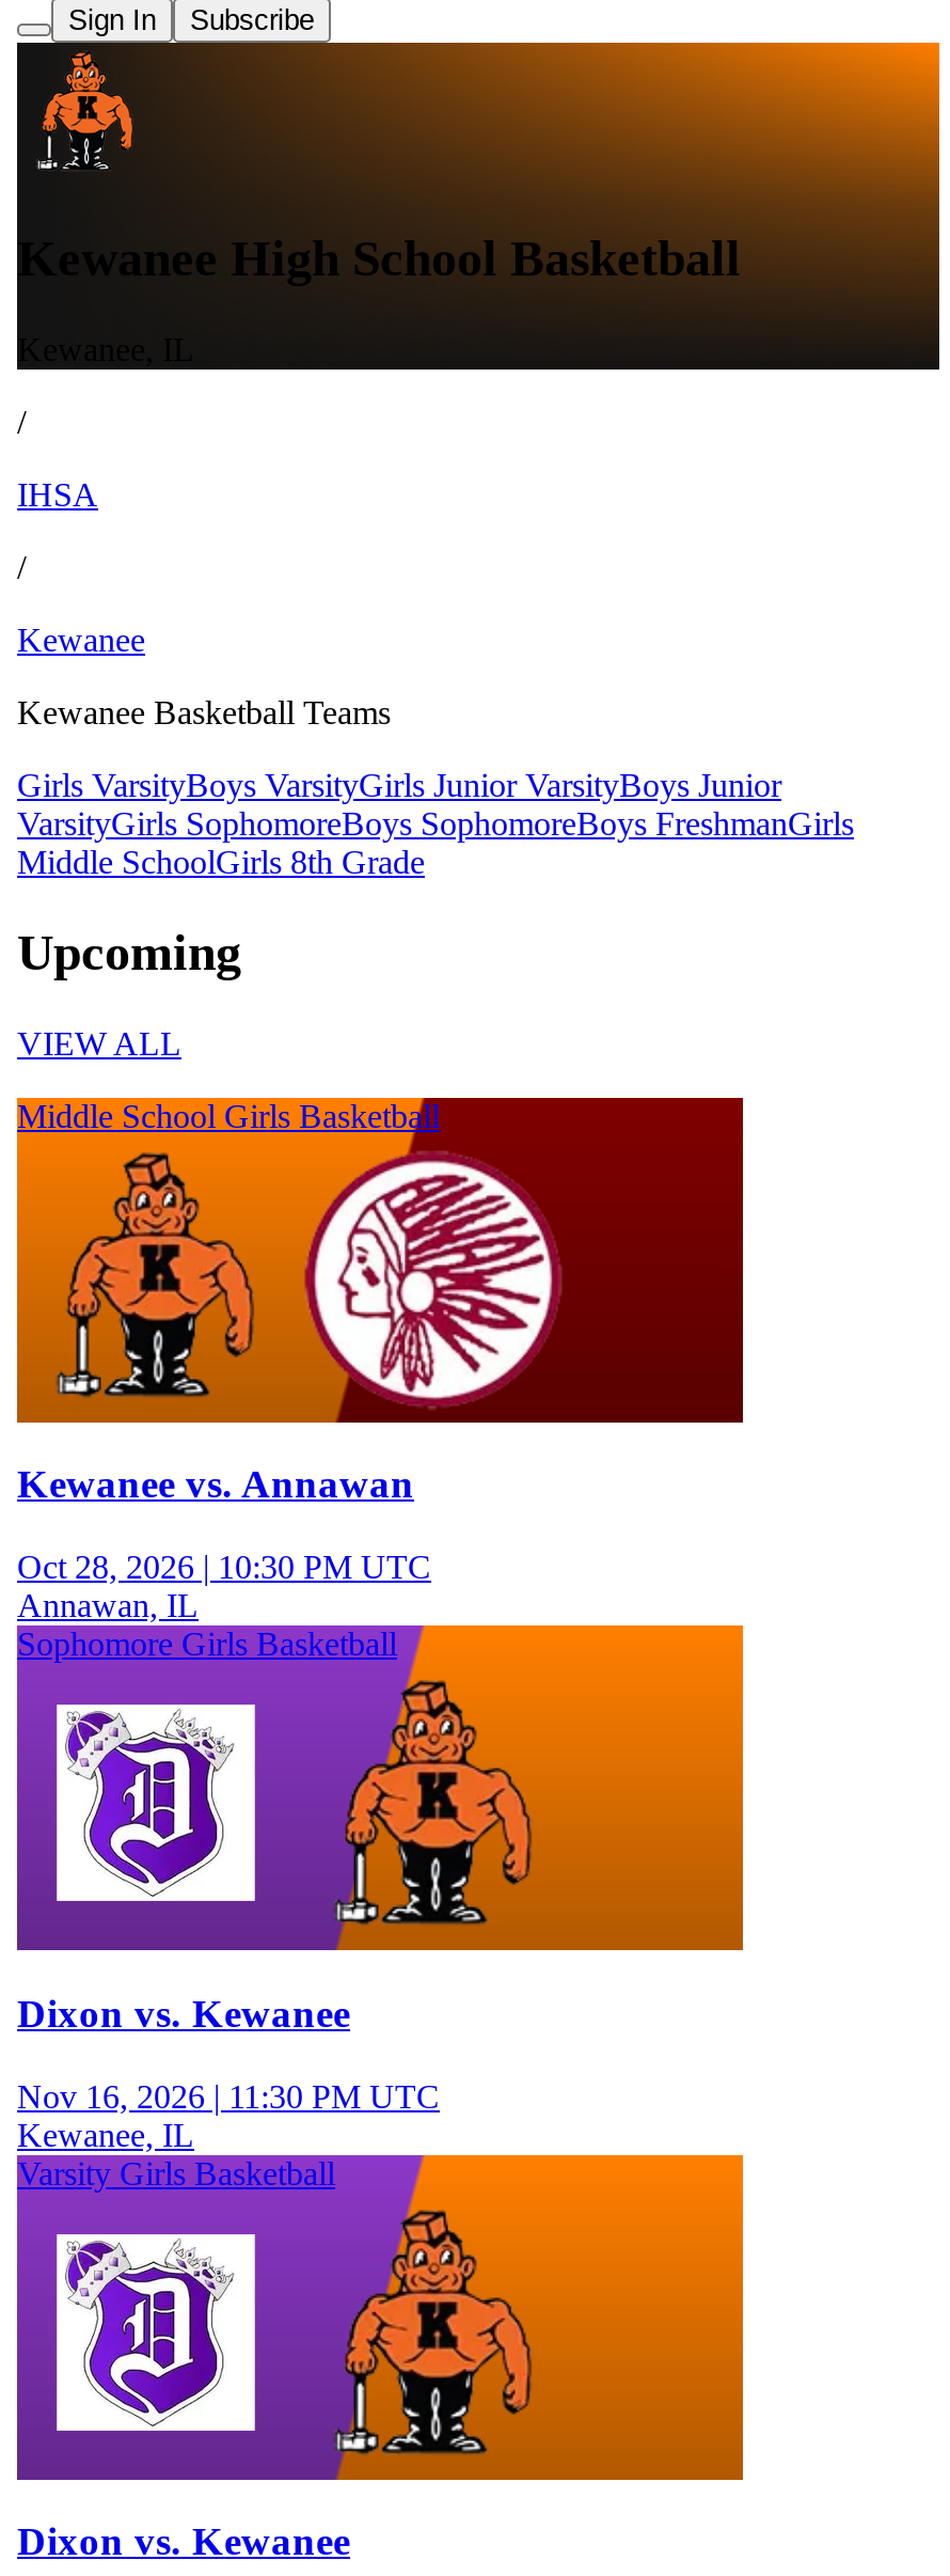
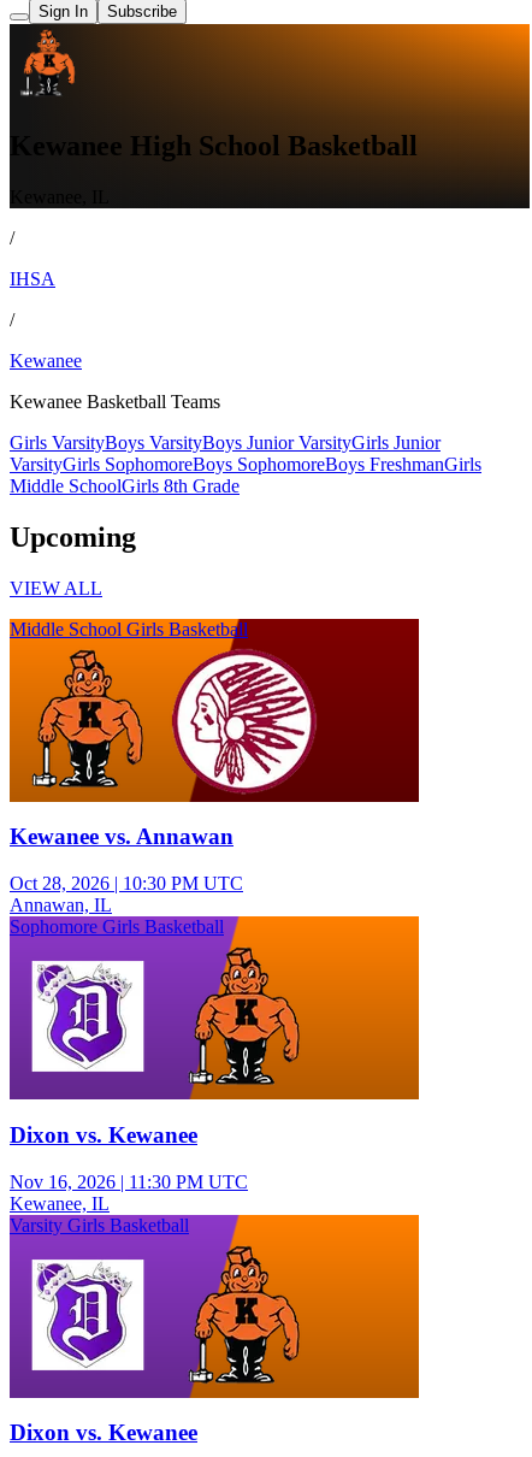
- Girls VarsityBoys VarsityGirls Junior VarsityBoys Junior
+ Girls VarsityBoys VarsityBoys Junior VarsityGirls Junior
